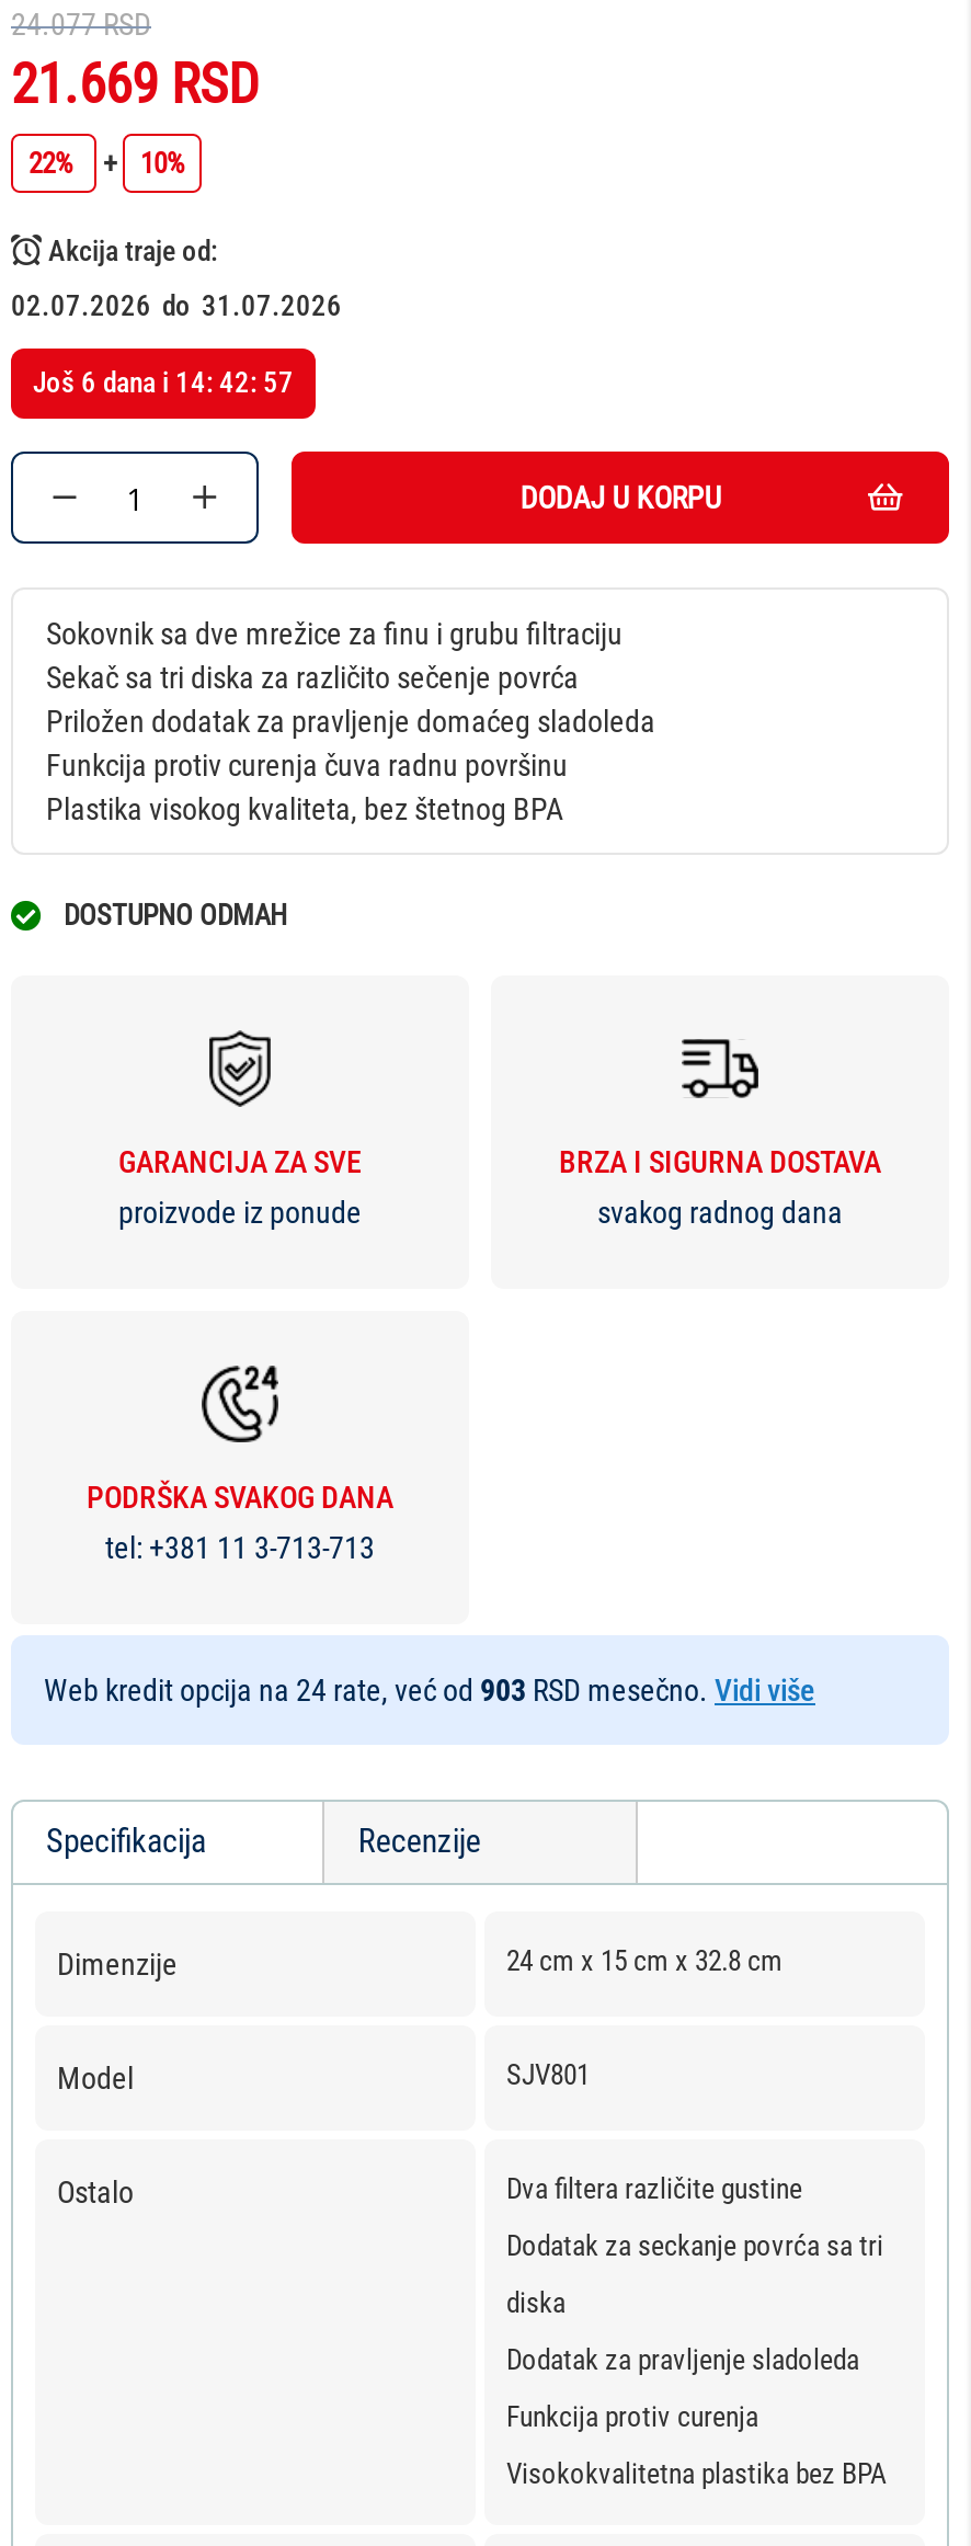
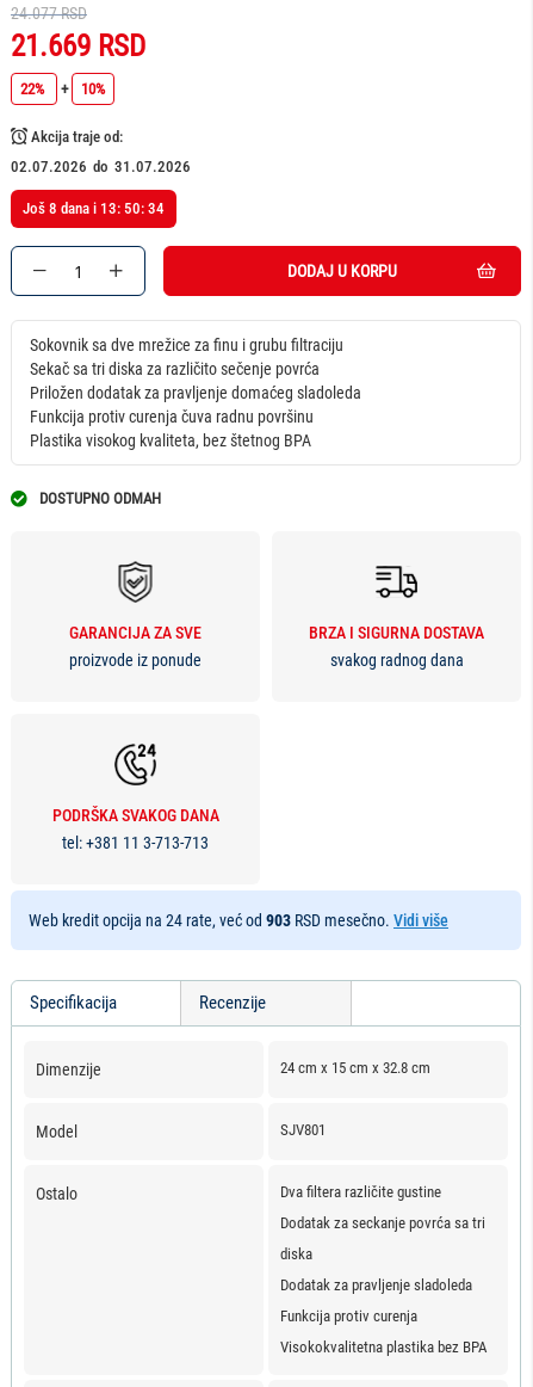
- Još 6 dana i 14: 42: 57
+ Još 8 dana i 13: 50: 34
